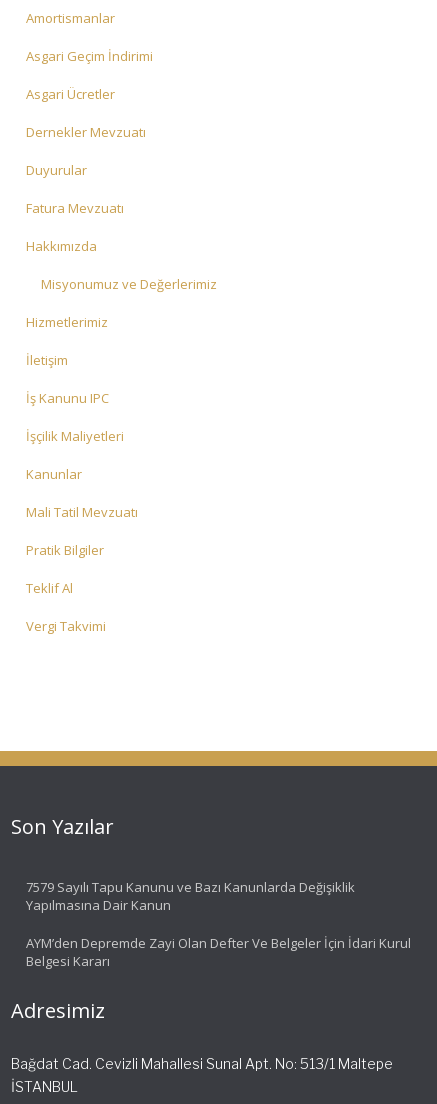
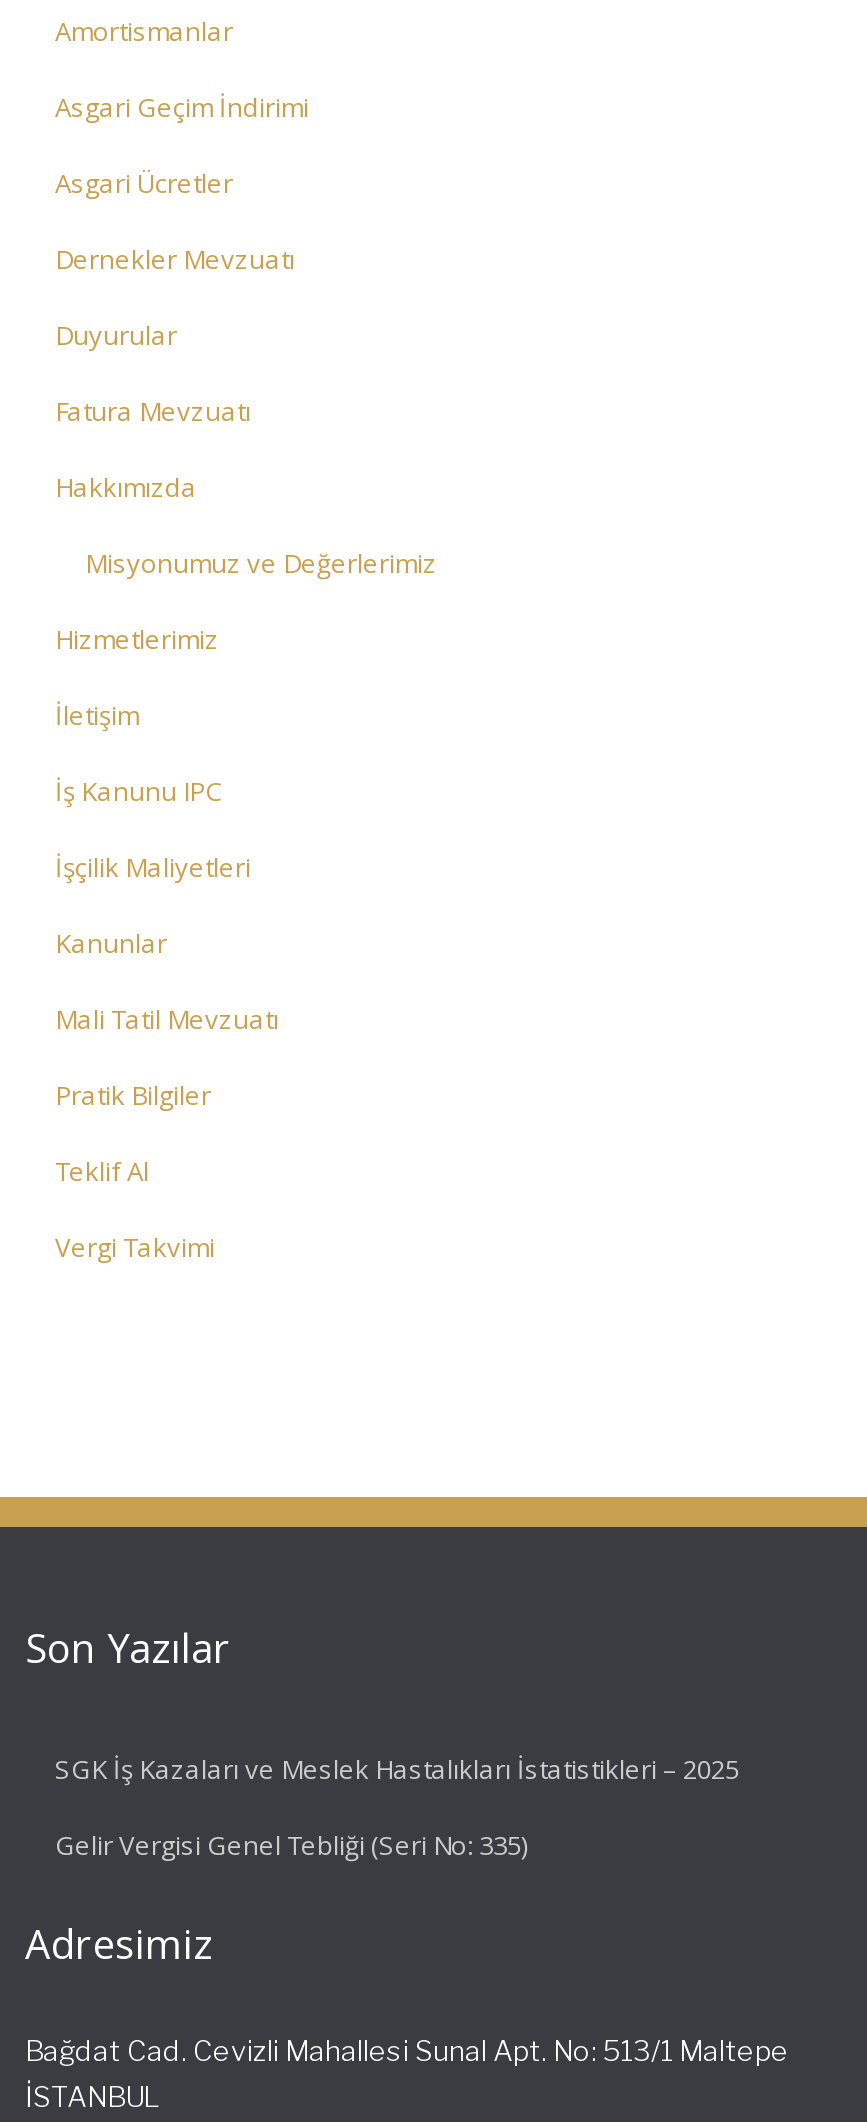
- 7579 Sayılı Tapu Kanunu ve Bazı Kanunlarda Değişiklik
- Yapılmasına Dair Kanun
+ SGK İş Kazaları ve Meslek Hastalıkları İstatistikleri – 2025

- AYM’den Depremde Zayi Olan Defter Ve Belgeler İçin İdari Kurul
- Belgesi Kararı
+ Gelir Vergisi Genel Tebliği (Seri No: 335)
